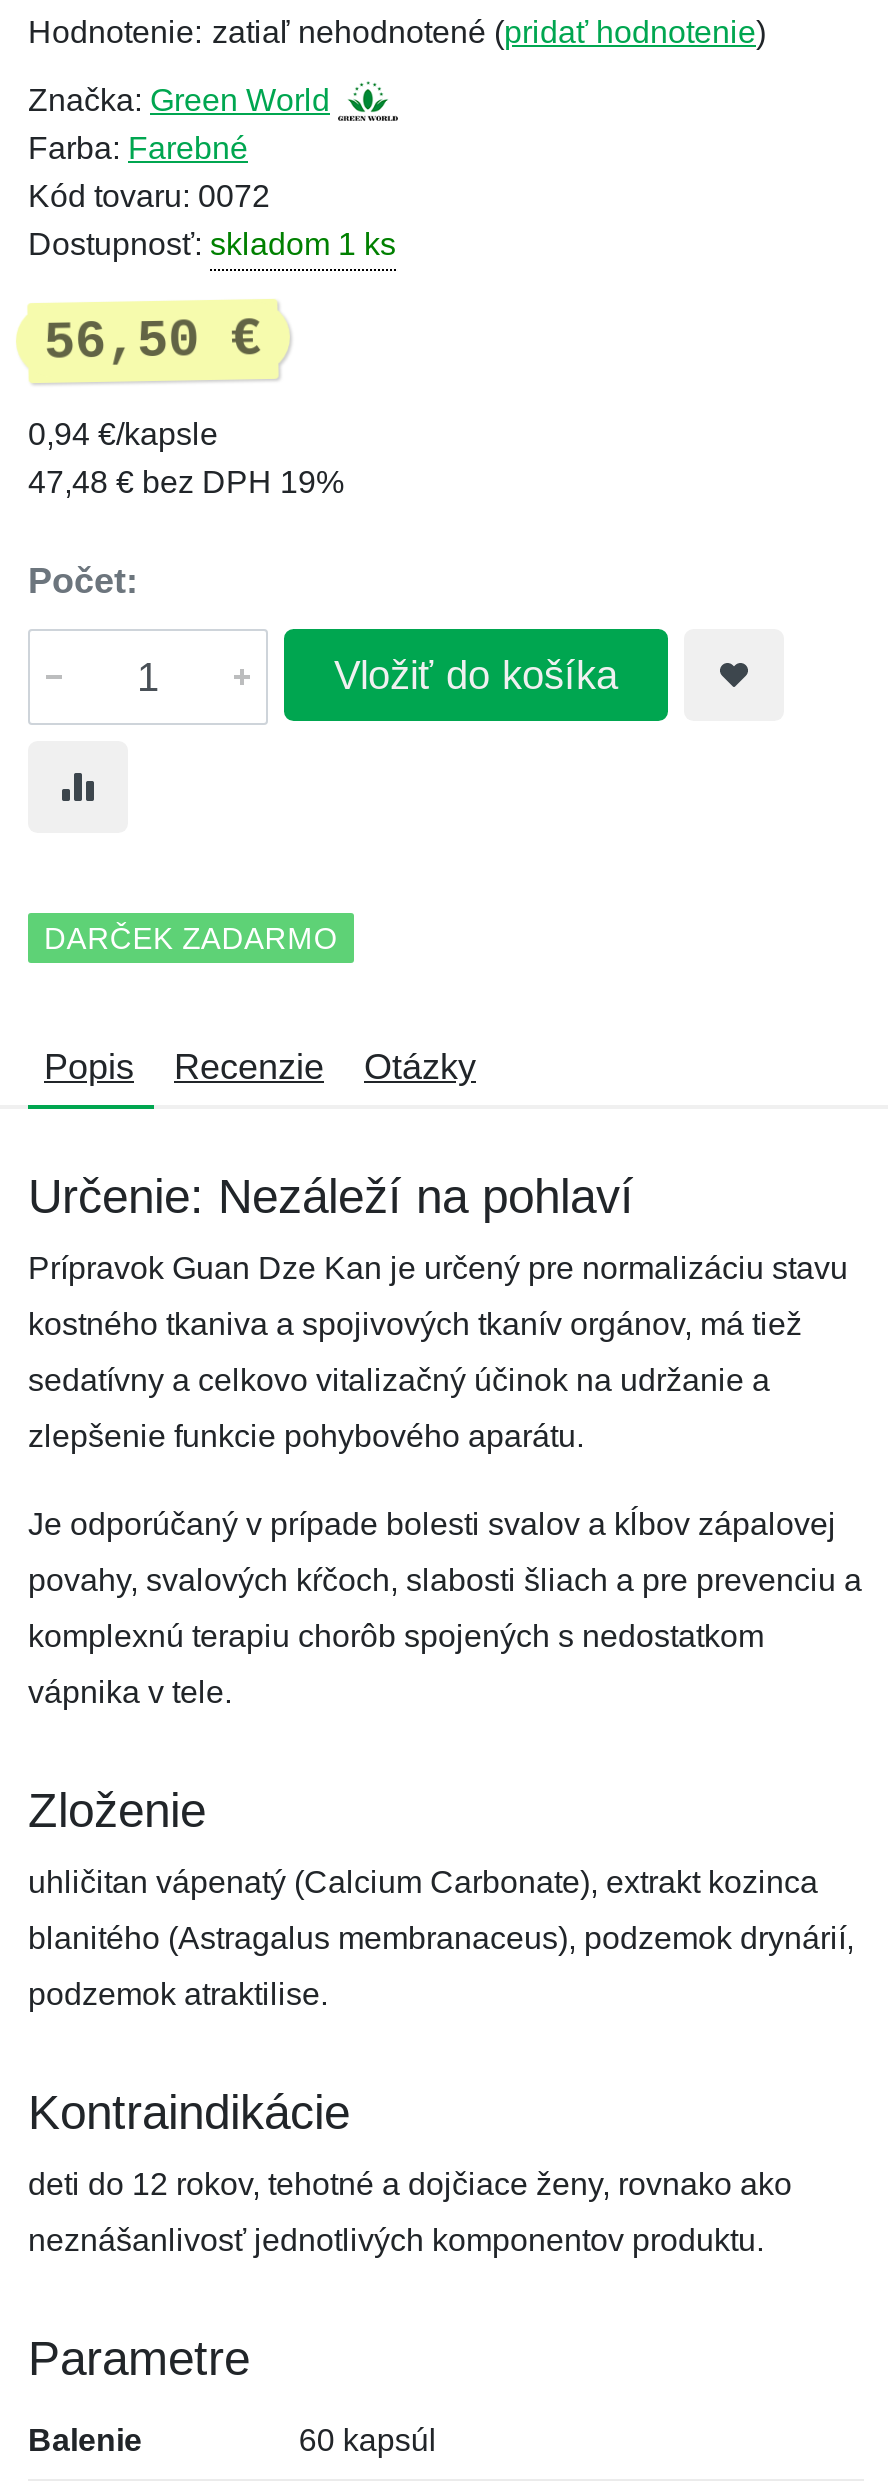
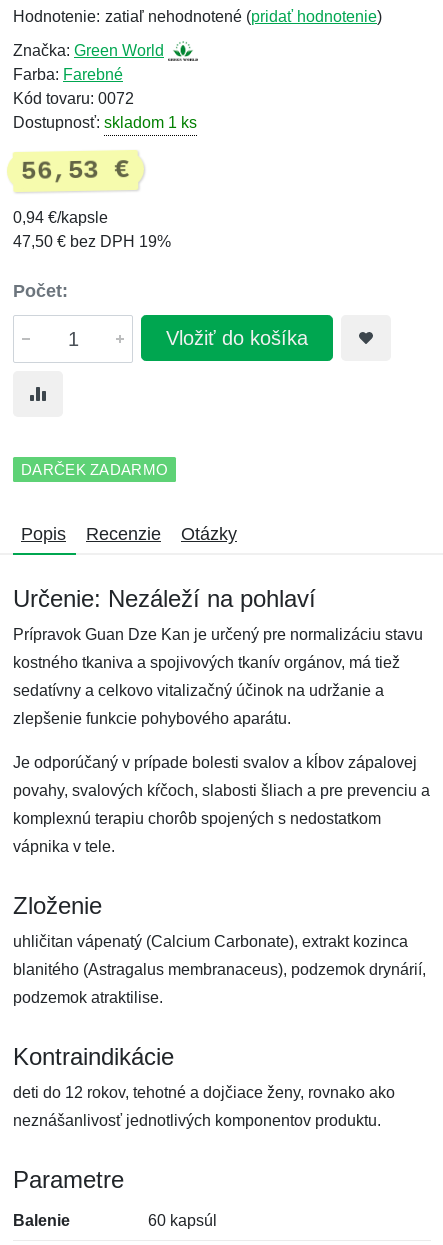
- 56,50 €
+ 56,53 €

- 47,48 € bez DPH 19%
+ 47,50 € bez DPH 19%
